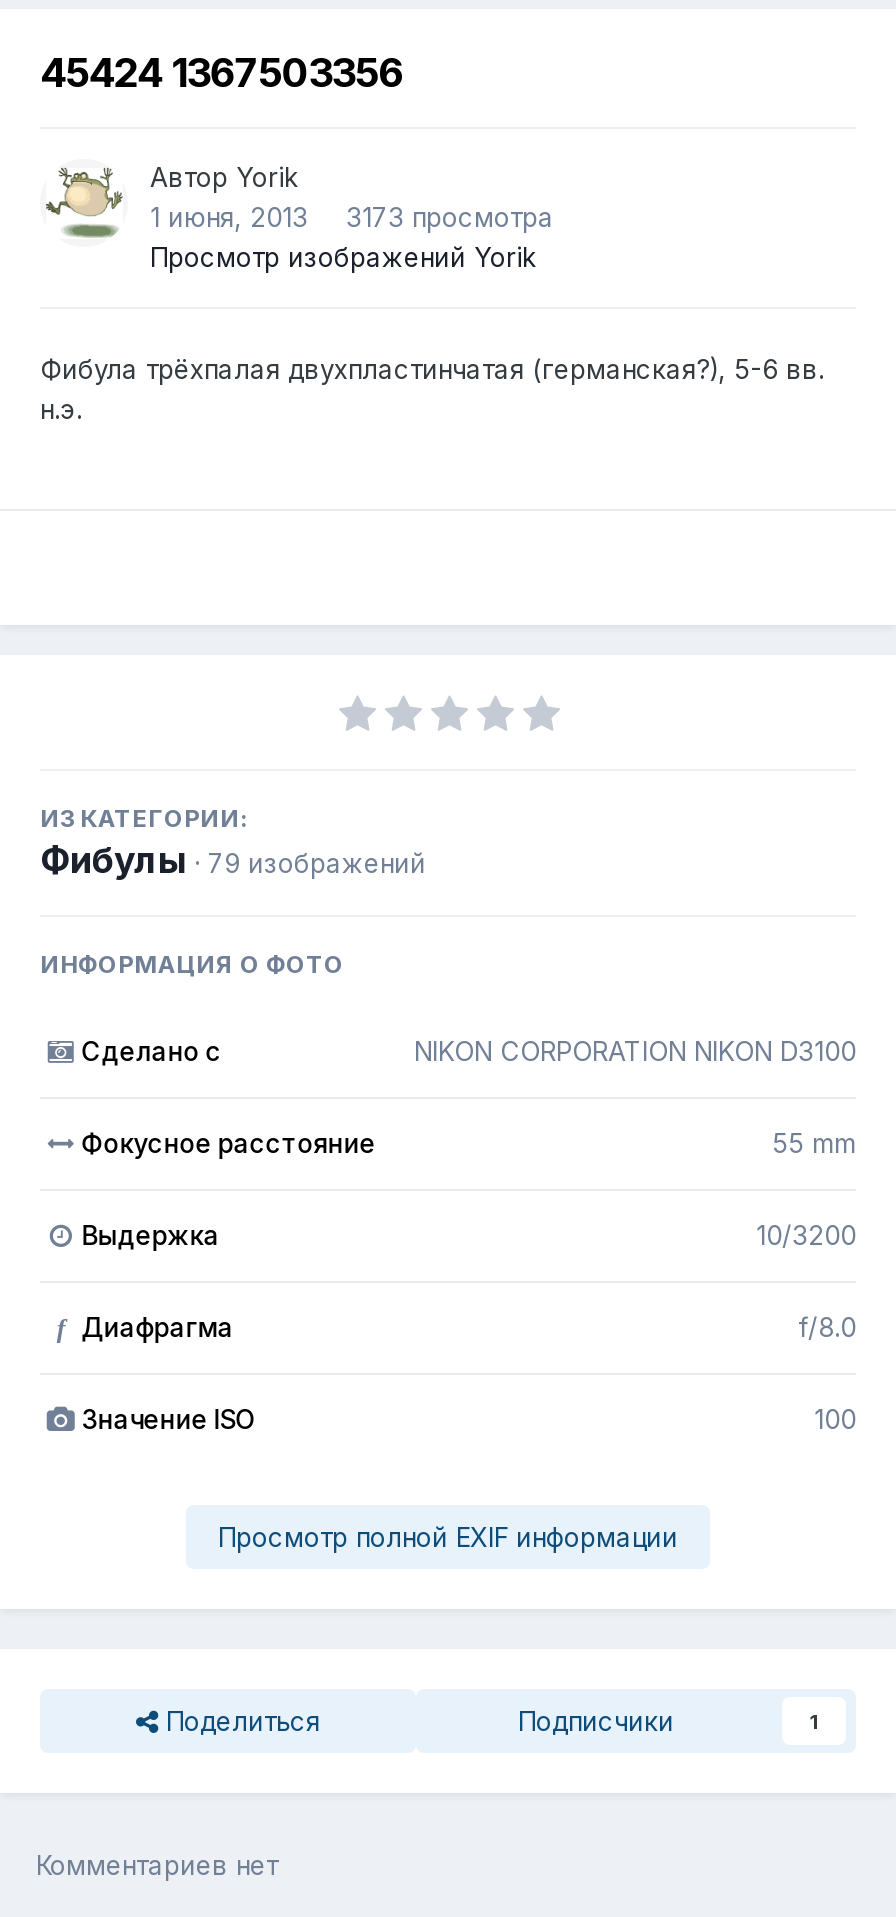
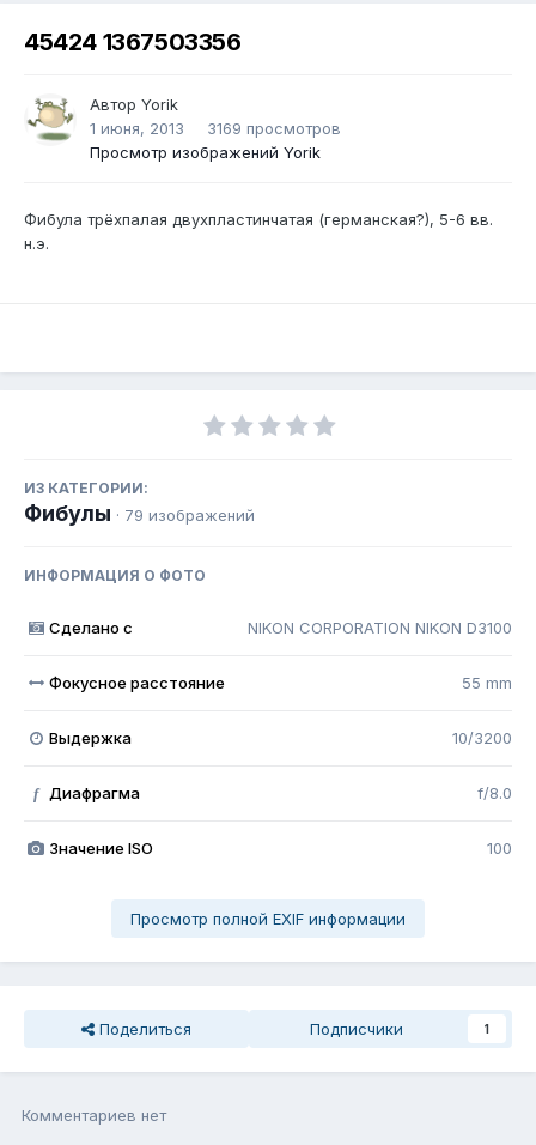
- 1 июня, 2013 3173 просмотра
+ 1 июня, 2013 3169 просмотров
